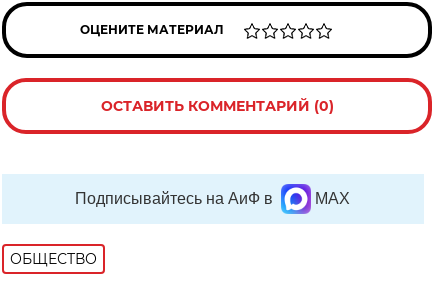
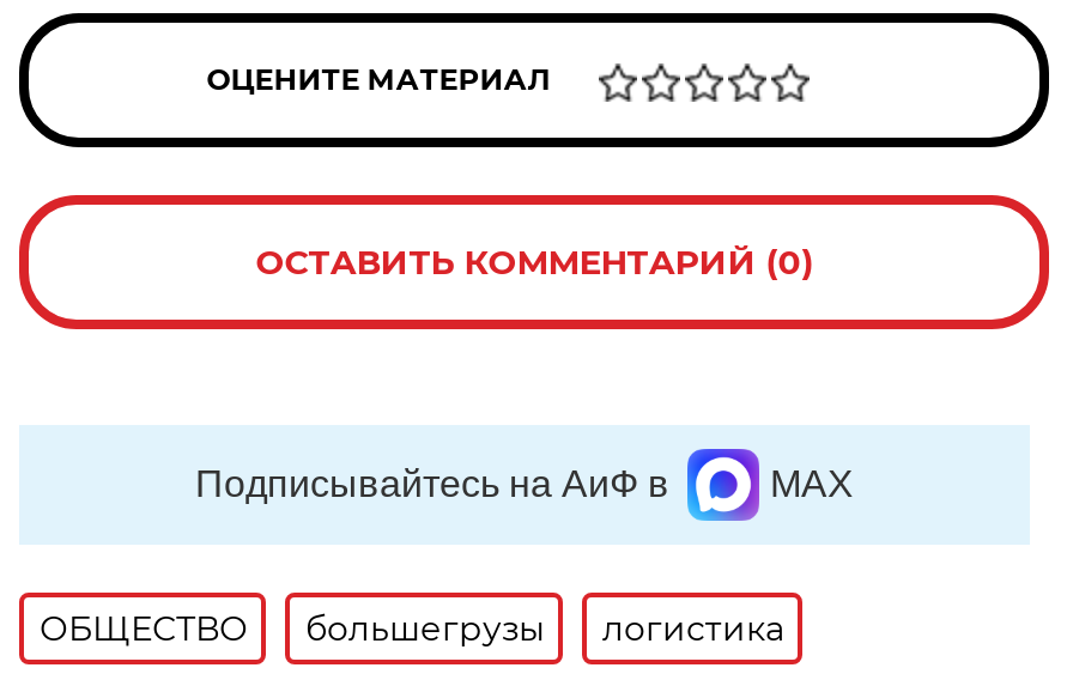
+ большегрузы
+ логистика
